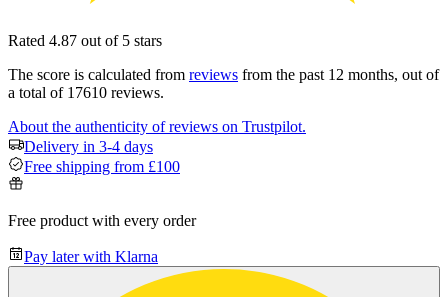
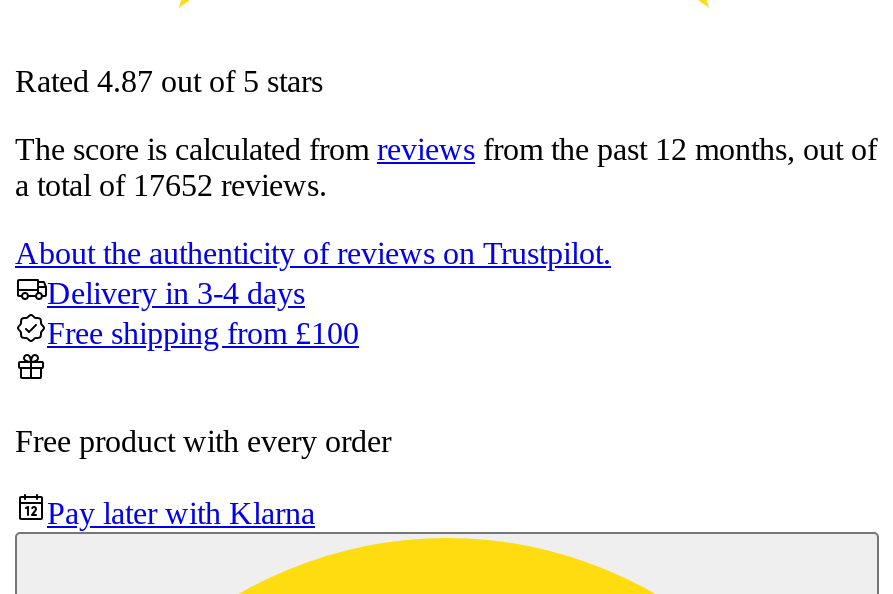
- a total of 17610 reviews.
+ a total of 17652 reviews.
